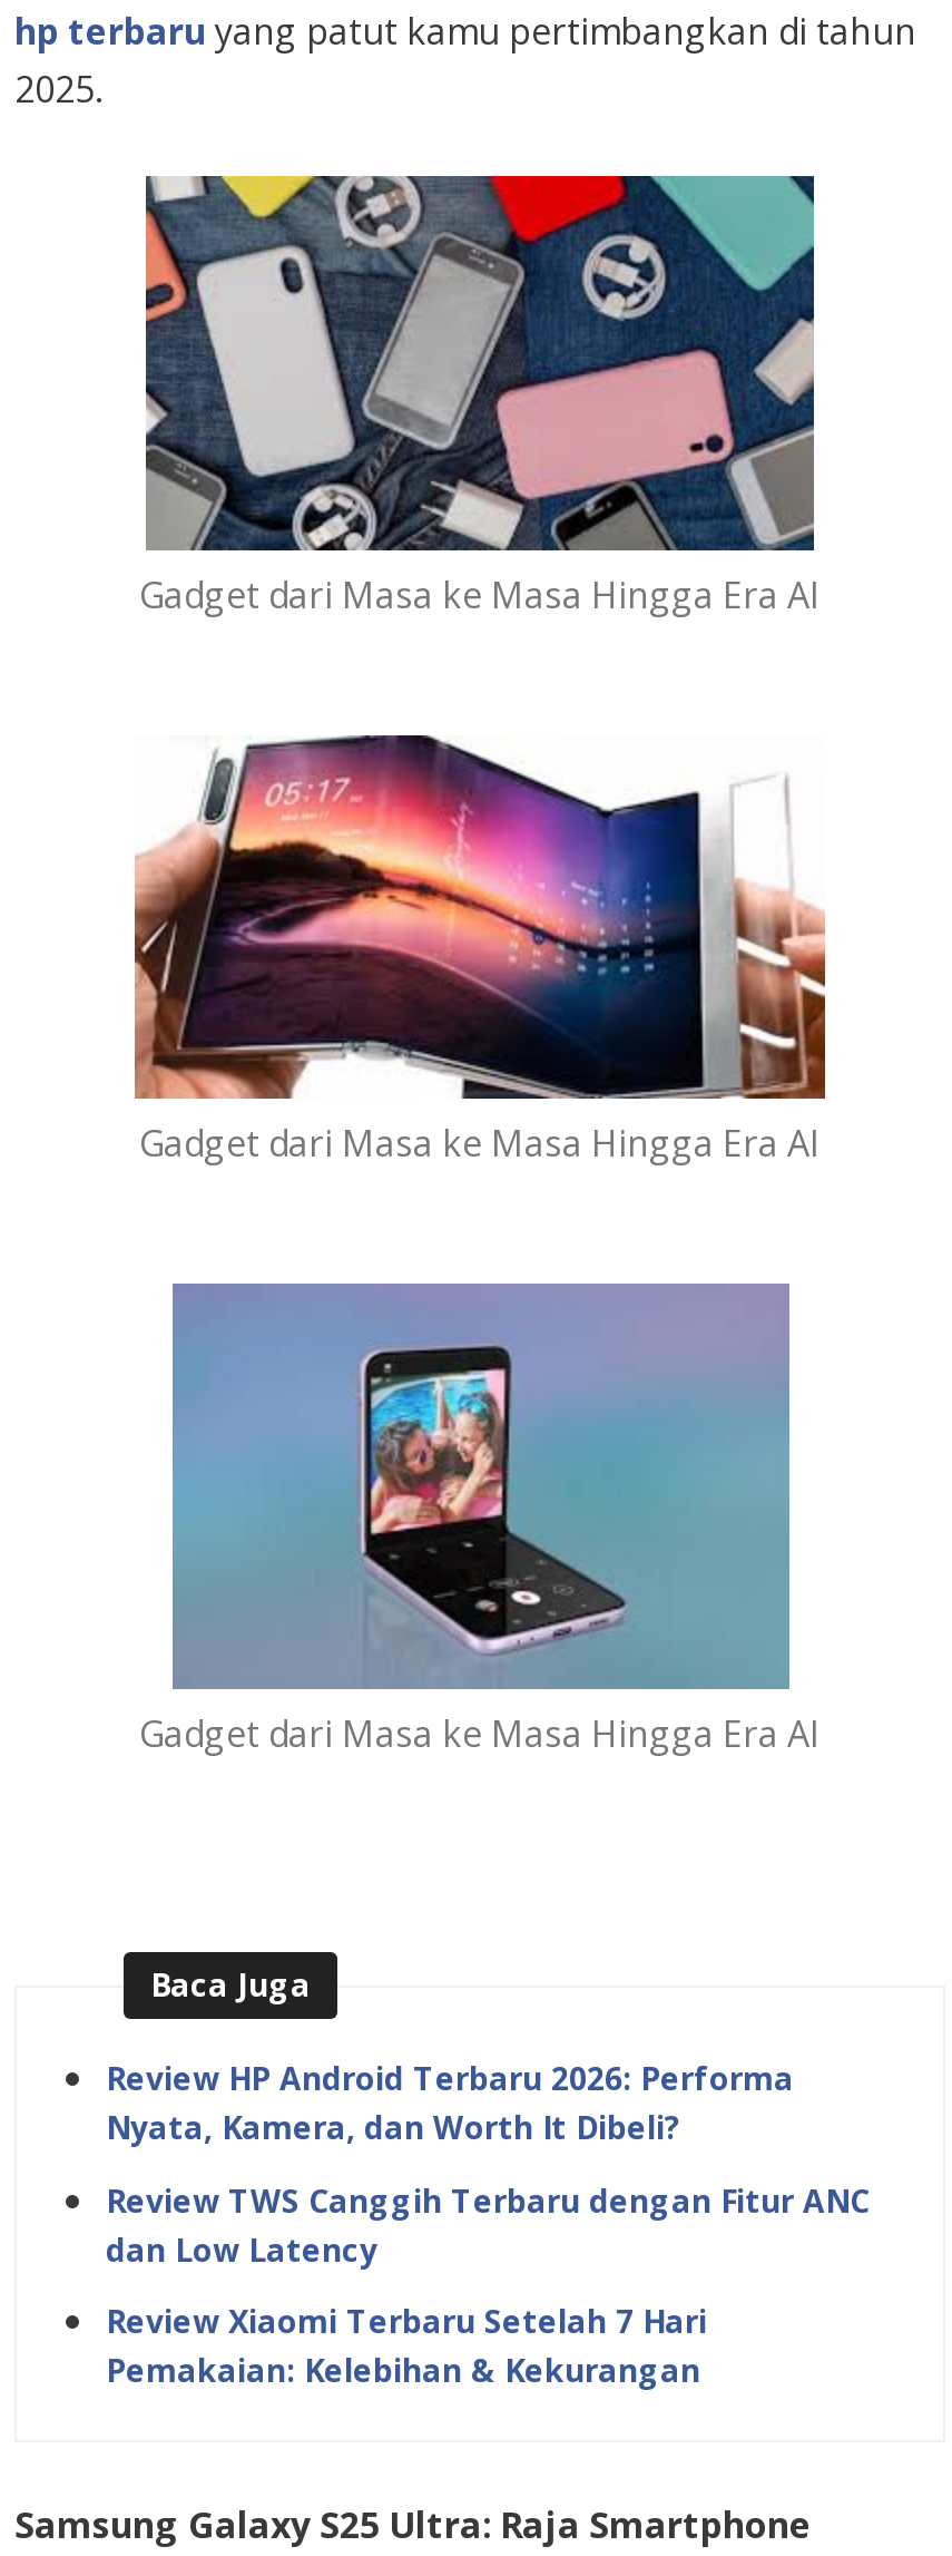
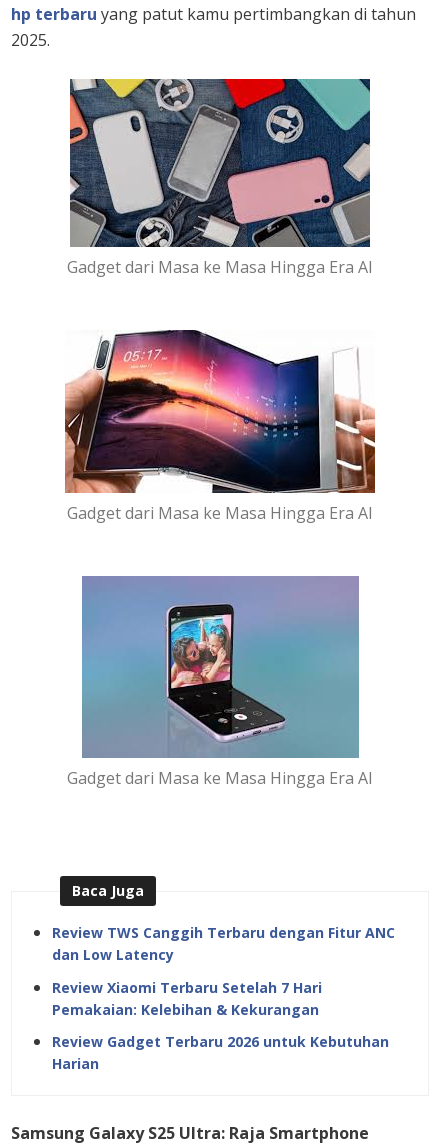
- Review HP Android Terbaru 2026: Performa
- Nyata, Kamera, dan Worth It Dibeli?

moved up: Review TWS Canggih Terbaru dengan Fitur ANC | dan Low Latency | Review Xiaomi Terbaru Setelah 7 Hari | Pemakaian: Kelebihan & Kekurangan

+ Review Gadget Terbaru 2026 untuk Kebutuhan
+ Harian
